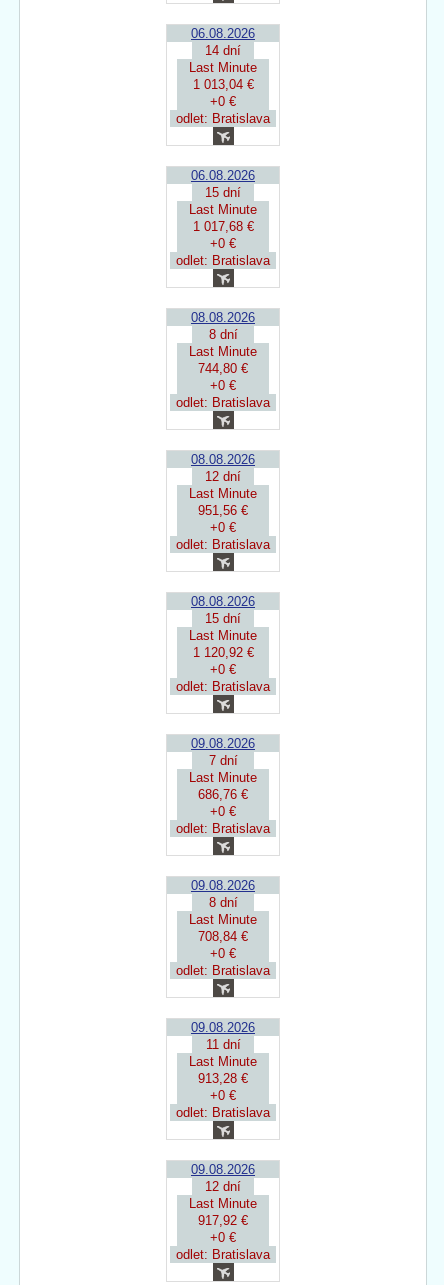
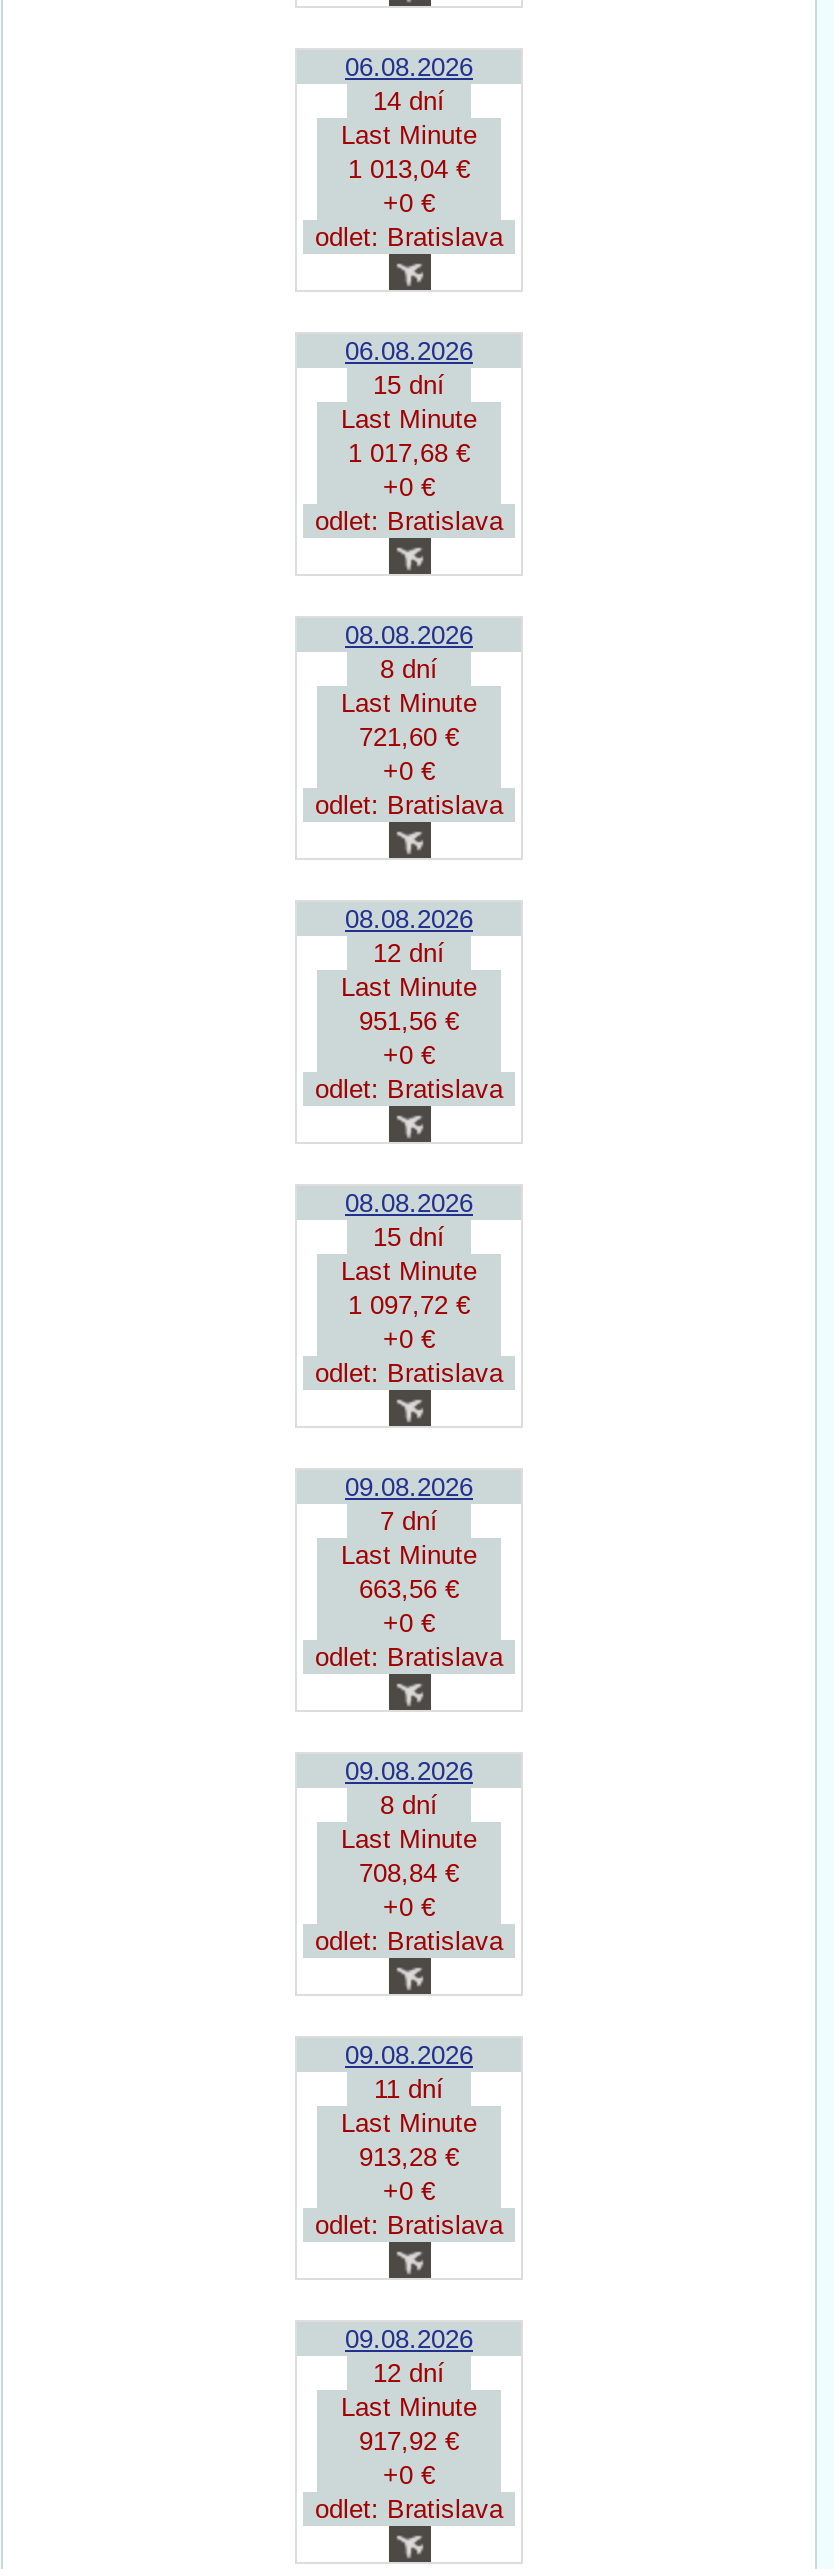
- 744,80 €
+ 721,60 €

- 1 120,92 €
+ 1 097,72 €

- 686,76 €
+ 663,56 €
